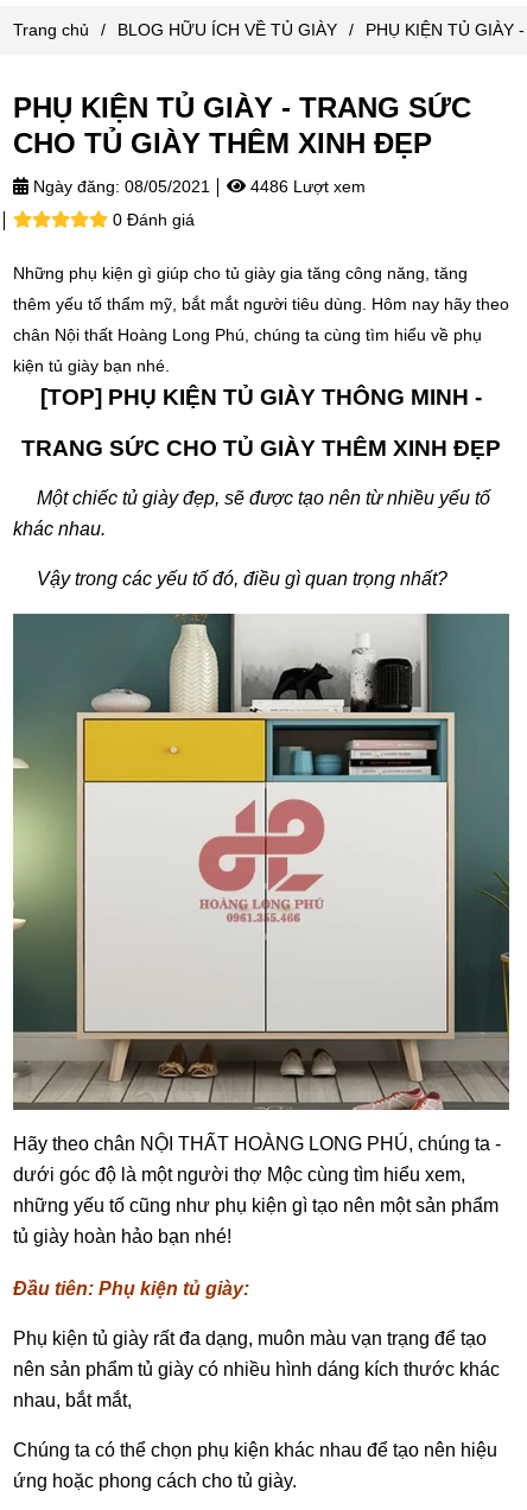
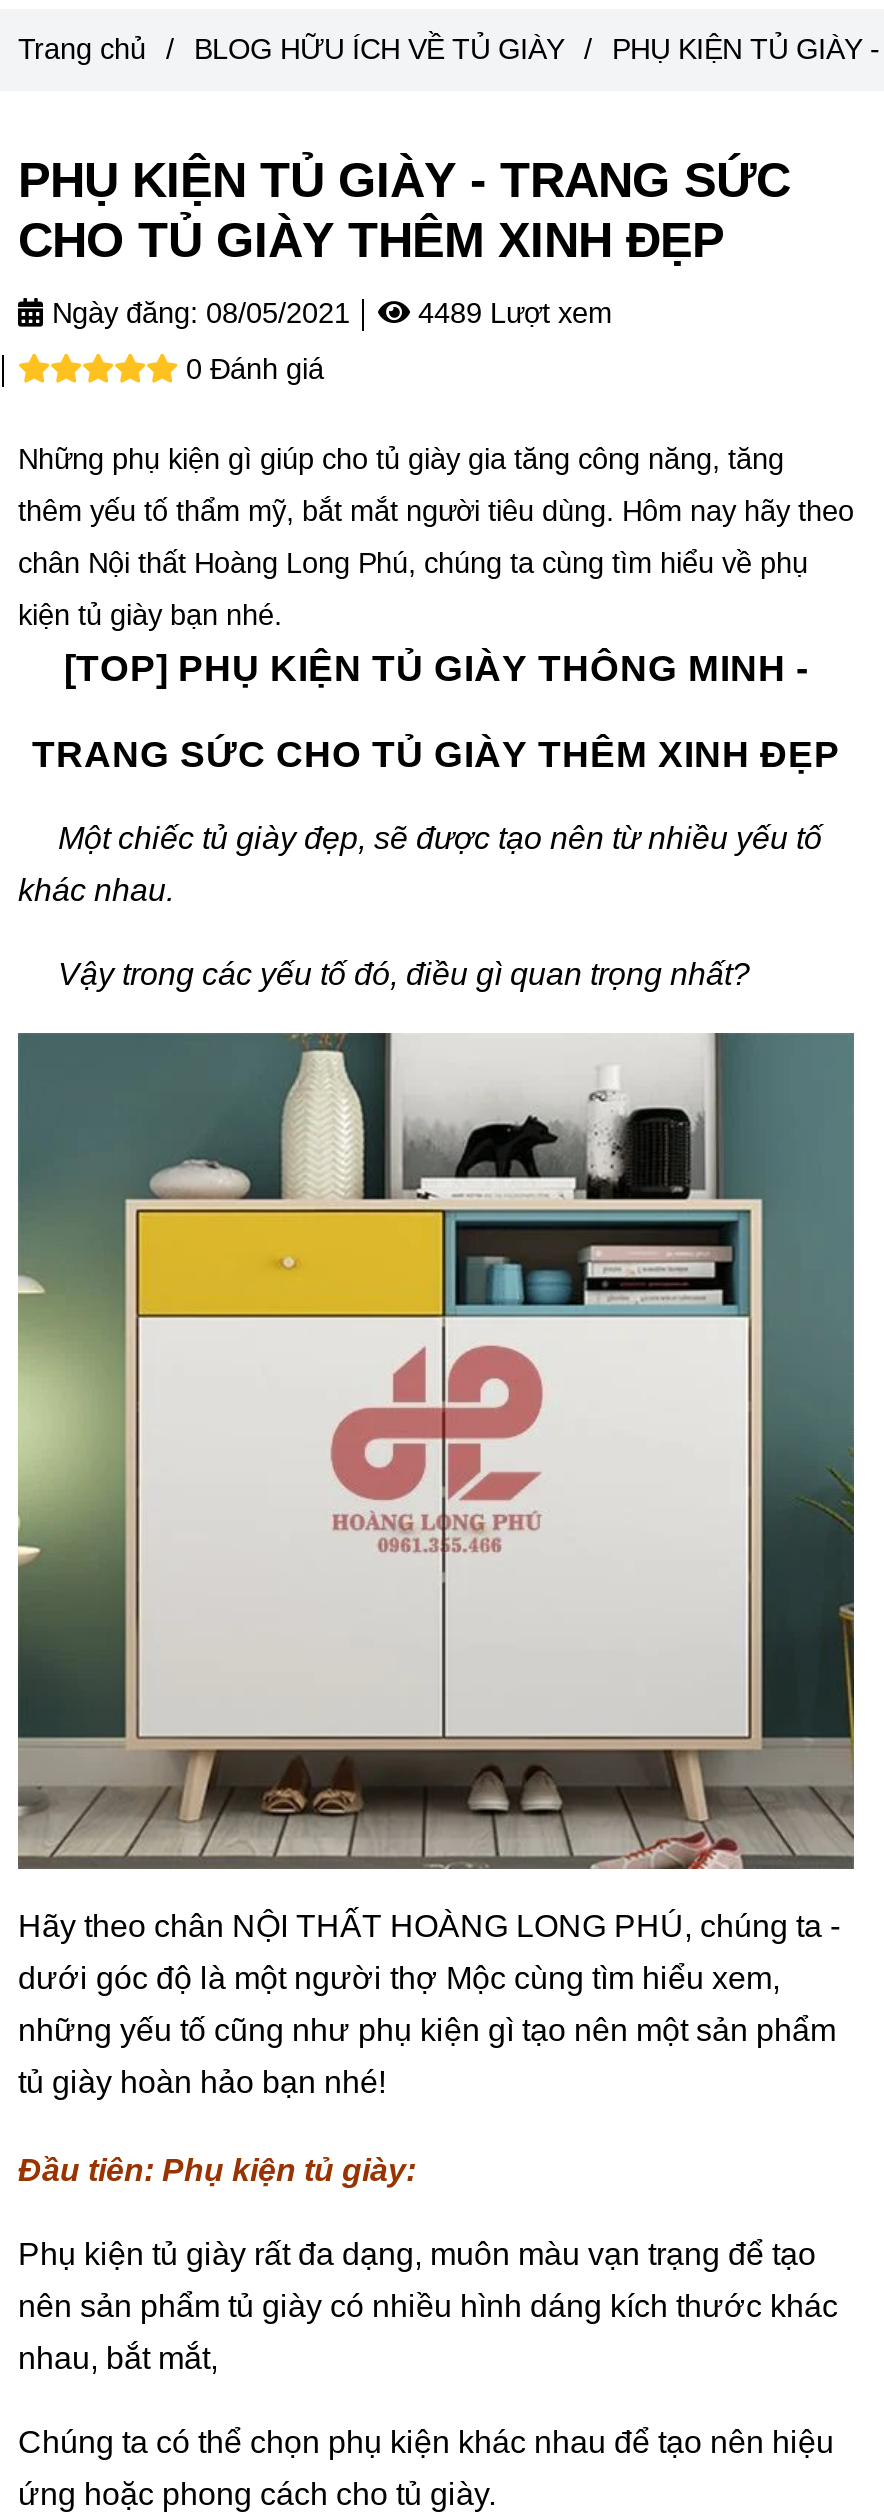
- Ngày đăng: 08/05/2021 4486 Lượt xem
+ Ngày đăng: 08/05/2021 4489 Lượt xem
